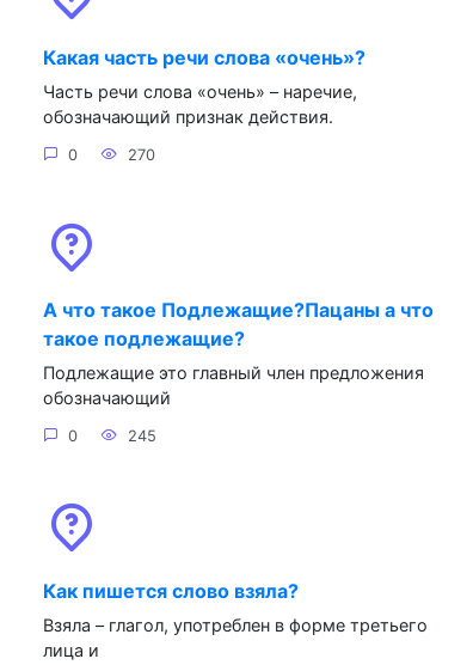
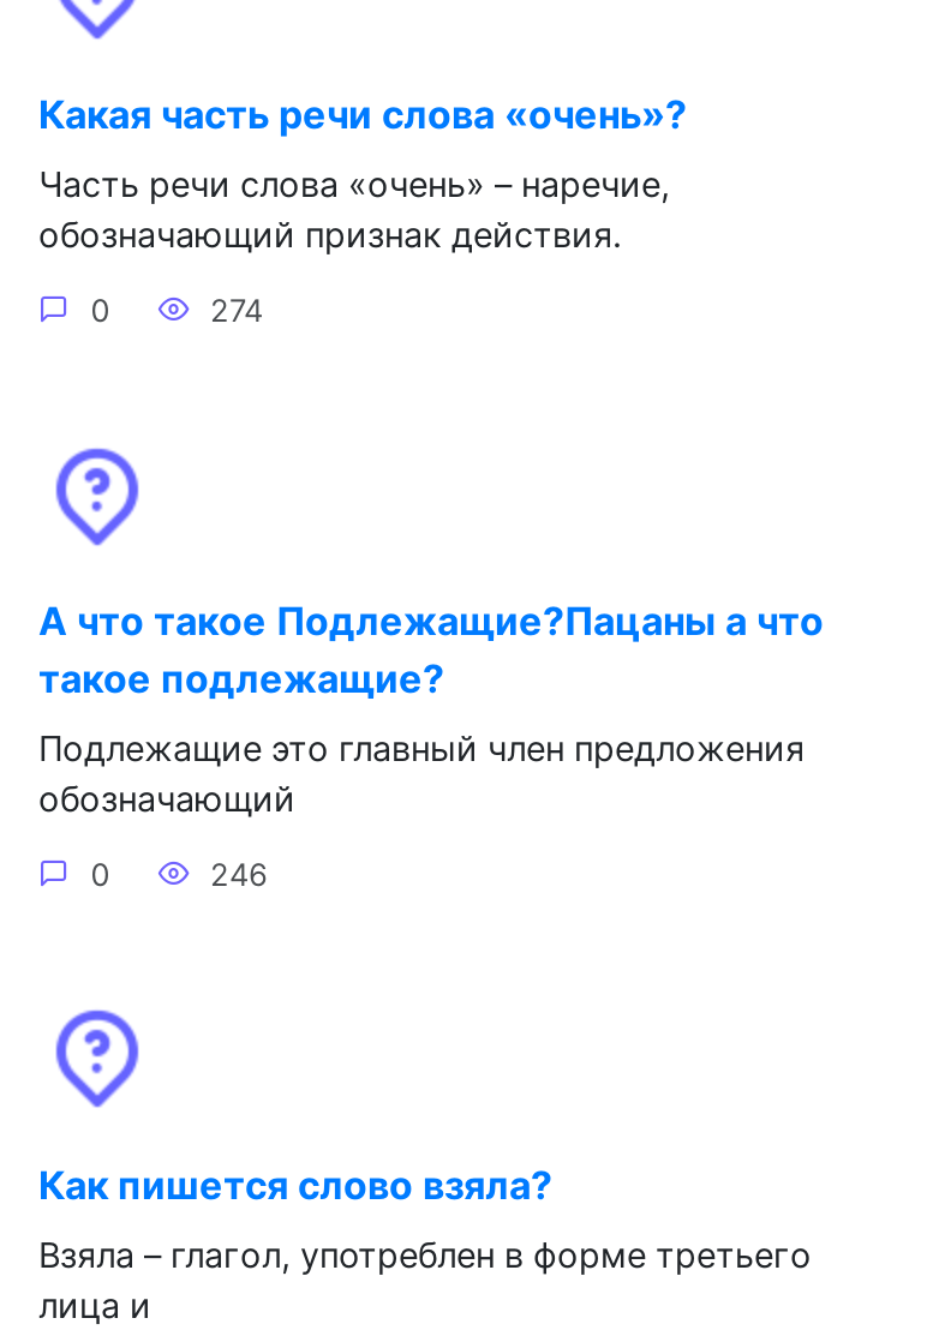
- 270
+ 274

- 245
+ 246
